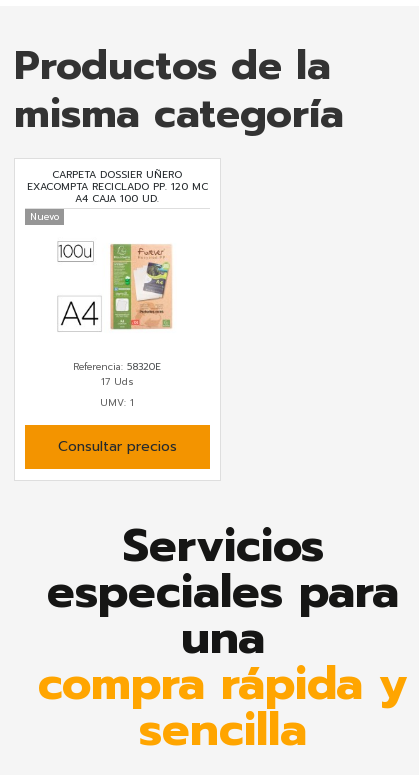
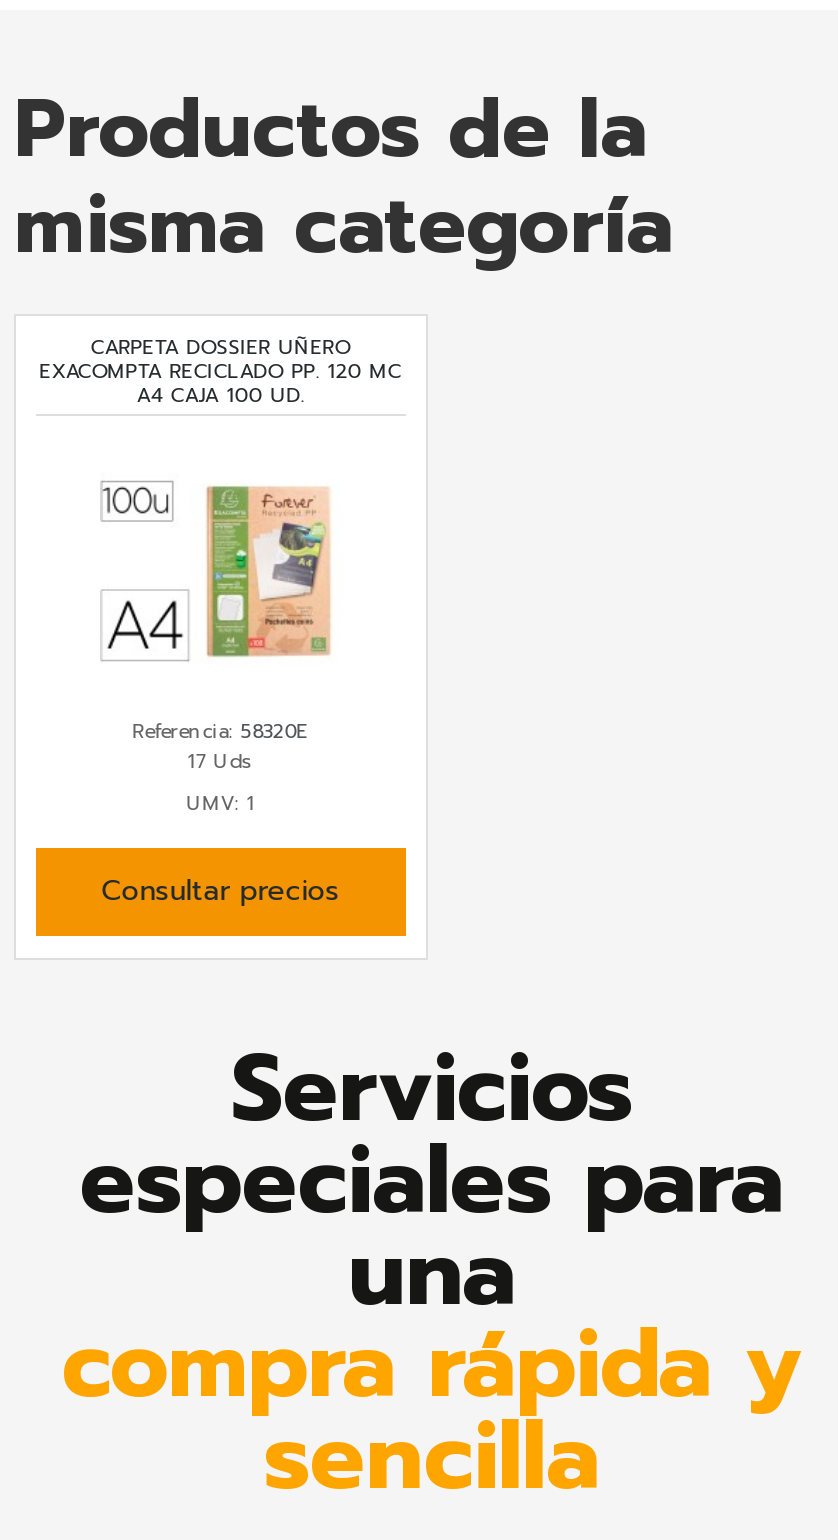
- Nuevo
